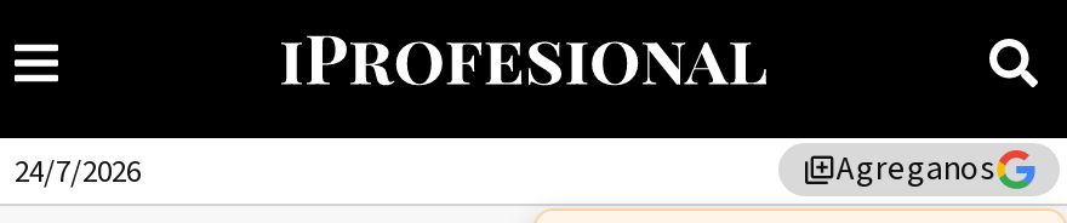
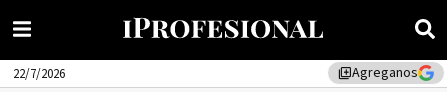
- 24/7/2026
+ 22/7/2026
